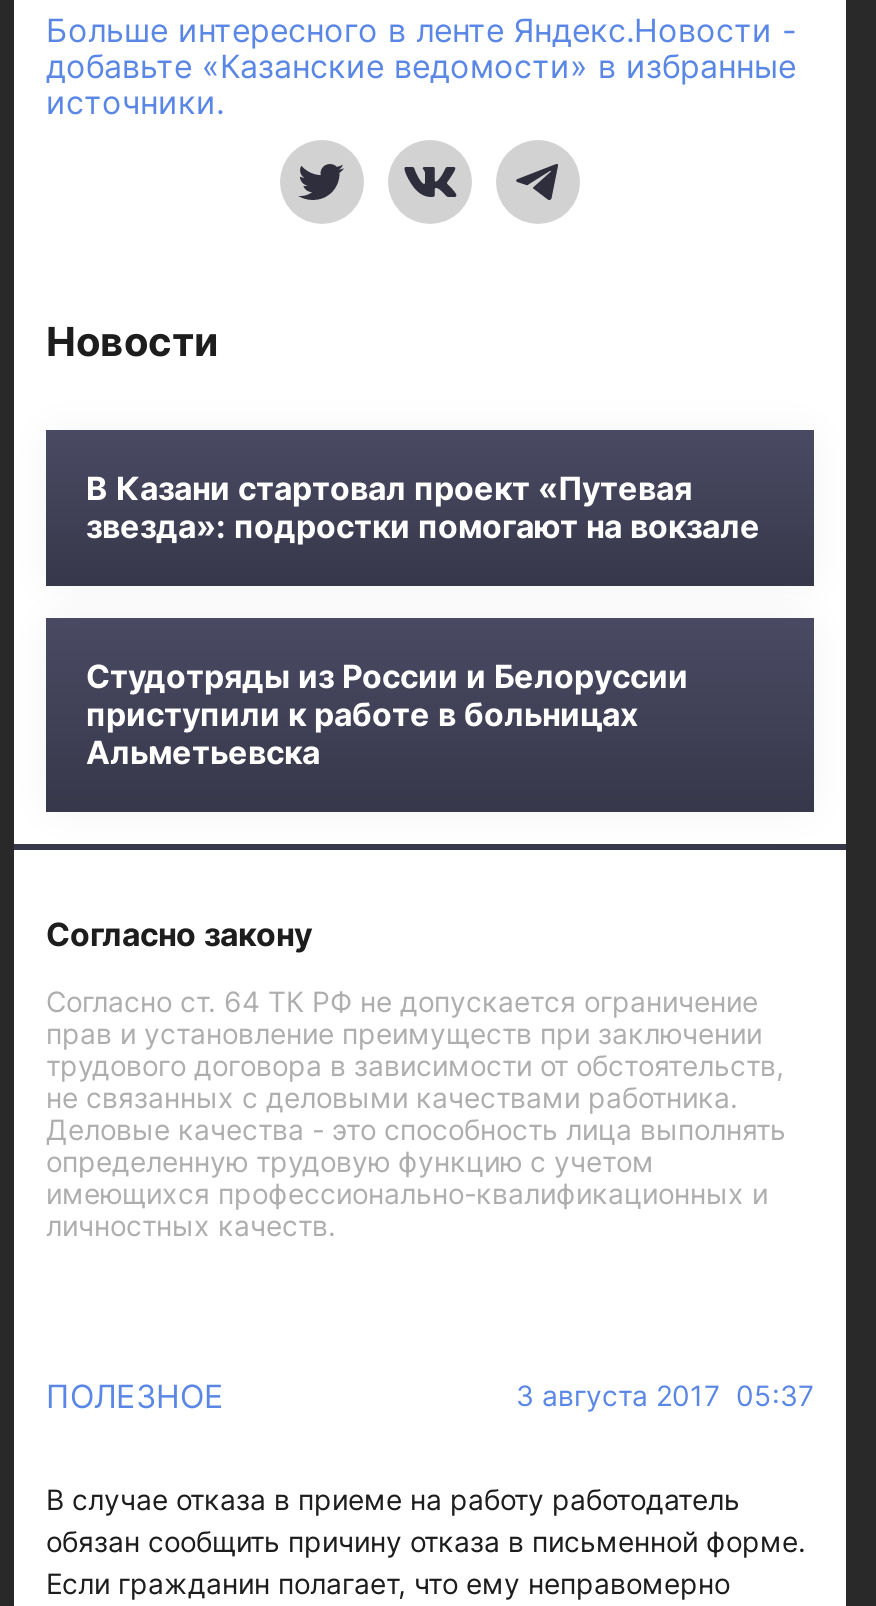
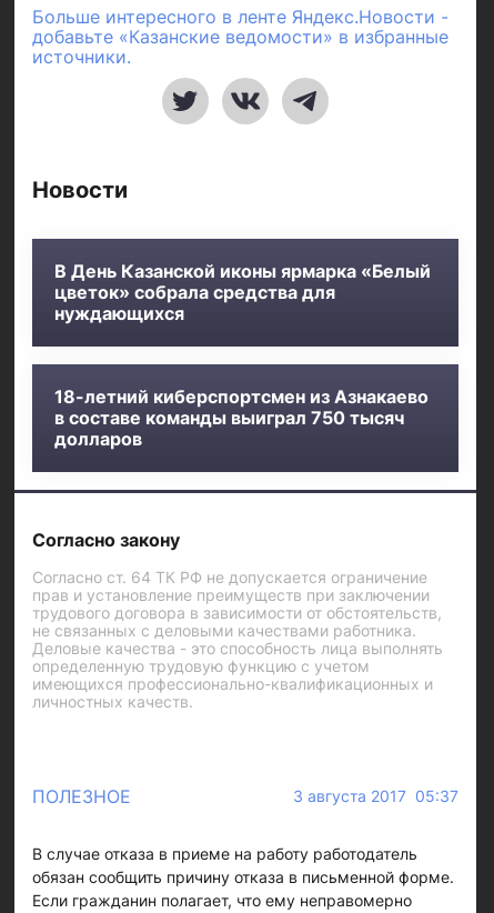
- В Казани стартовал проект «Путевая
- звезда»: подростки помогают на вокзале
+ В День Казанской иконы ярмарка «Белый
+ цветок» собрала средства для
+ нуждающихся

- Студотряды из России и Белоруссии
- приступили к работе в больницах
- Альметьевска
+ 18-летний киберспортсмен из Азнакаево
+ в составе команды выиграл 750 тысяч
+ долларов
